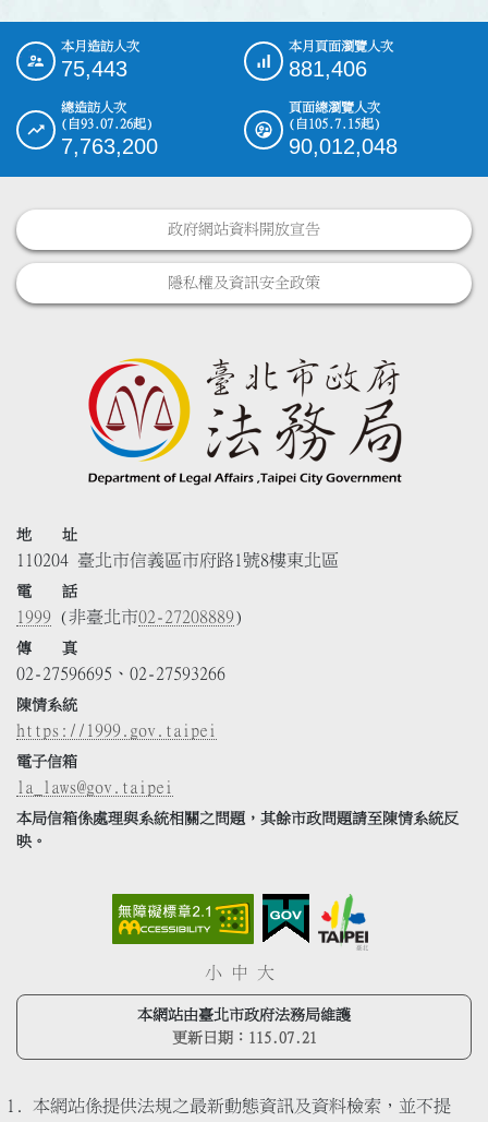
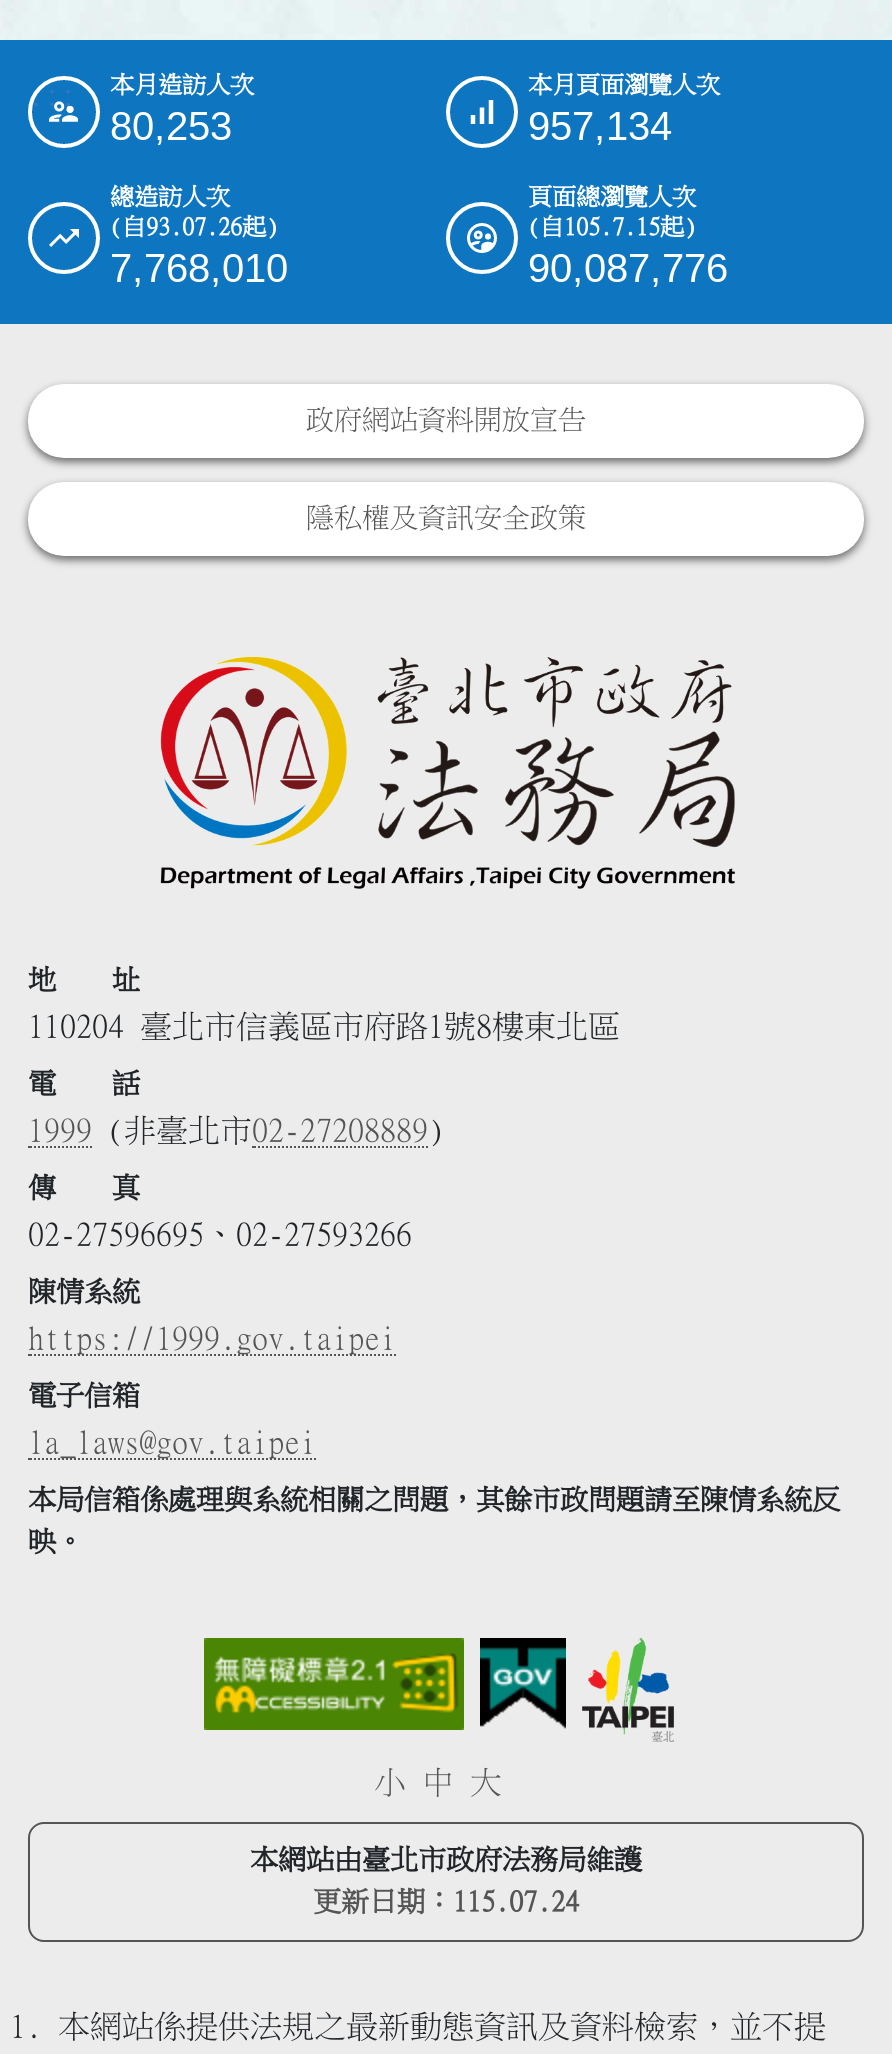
- 75,443
+ 80,253

- 881,406
+ 957,134

- 7,763,200
+ 7,768,010

- 90,012,048
+ 90,087,776

- 更新日期：115.07.21
+ 更新日期：115.07.24
